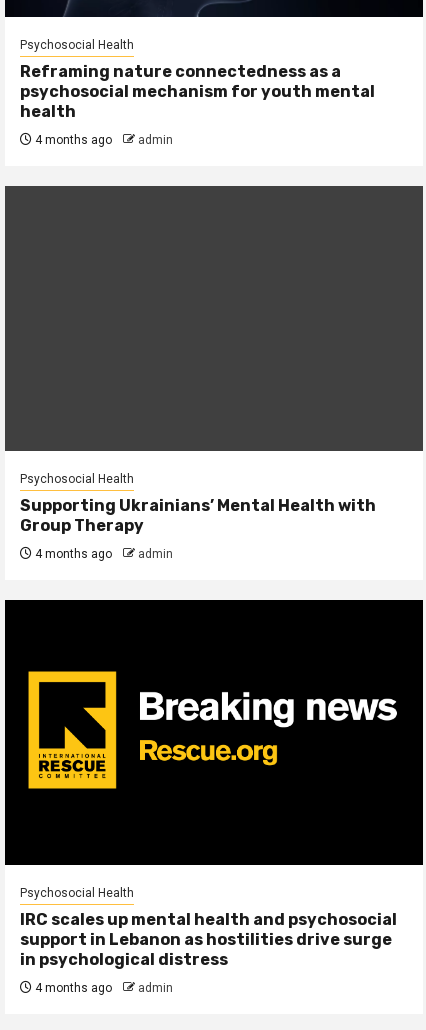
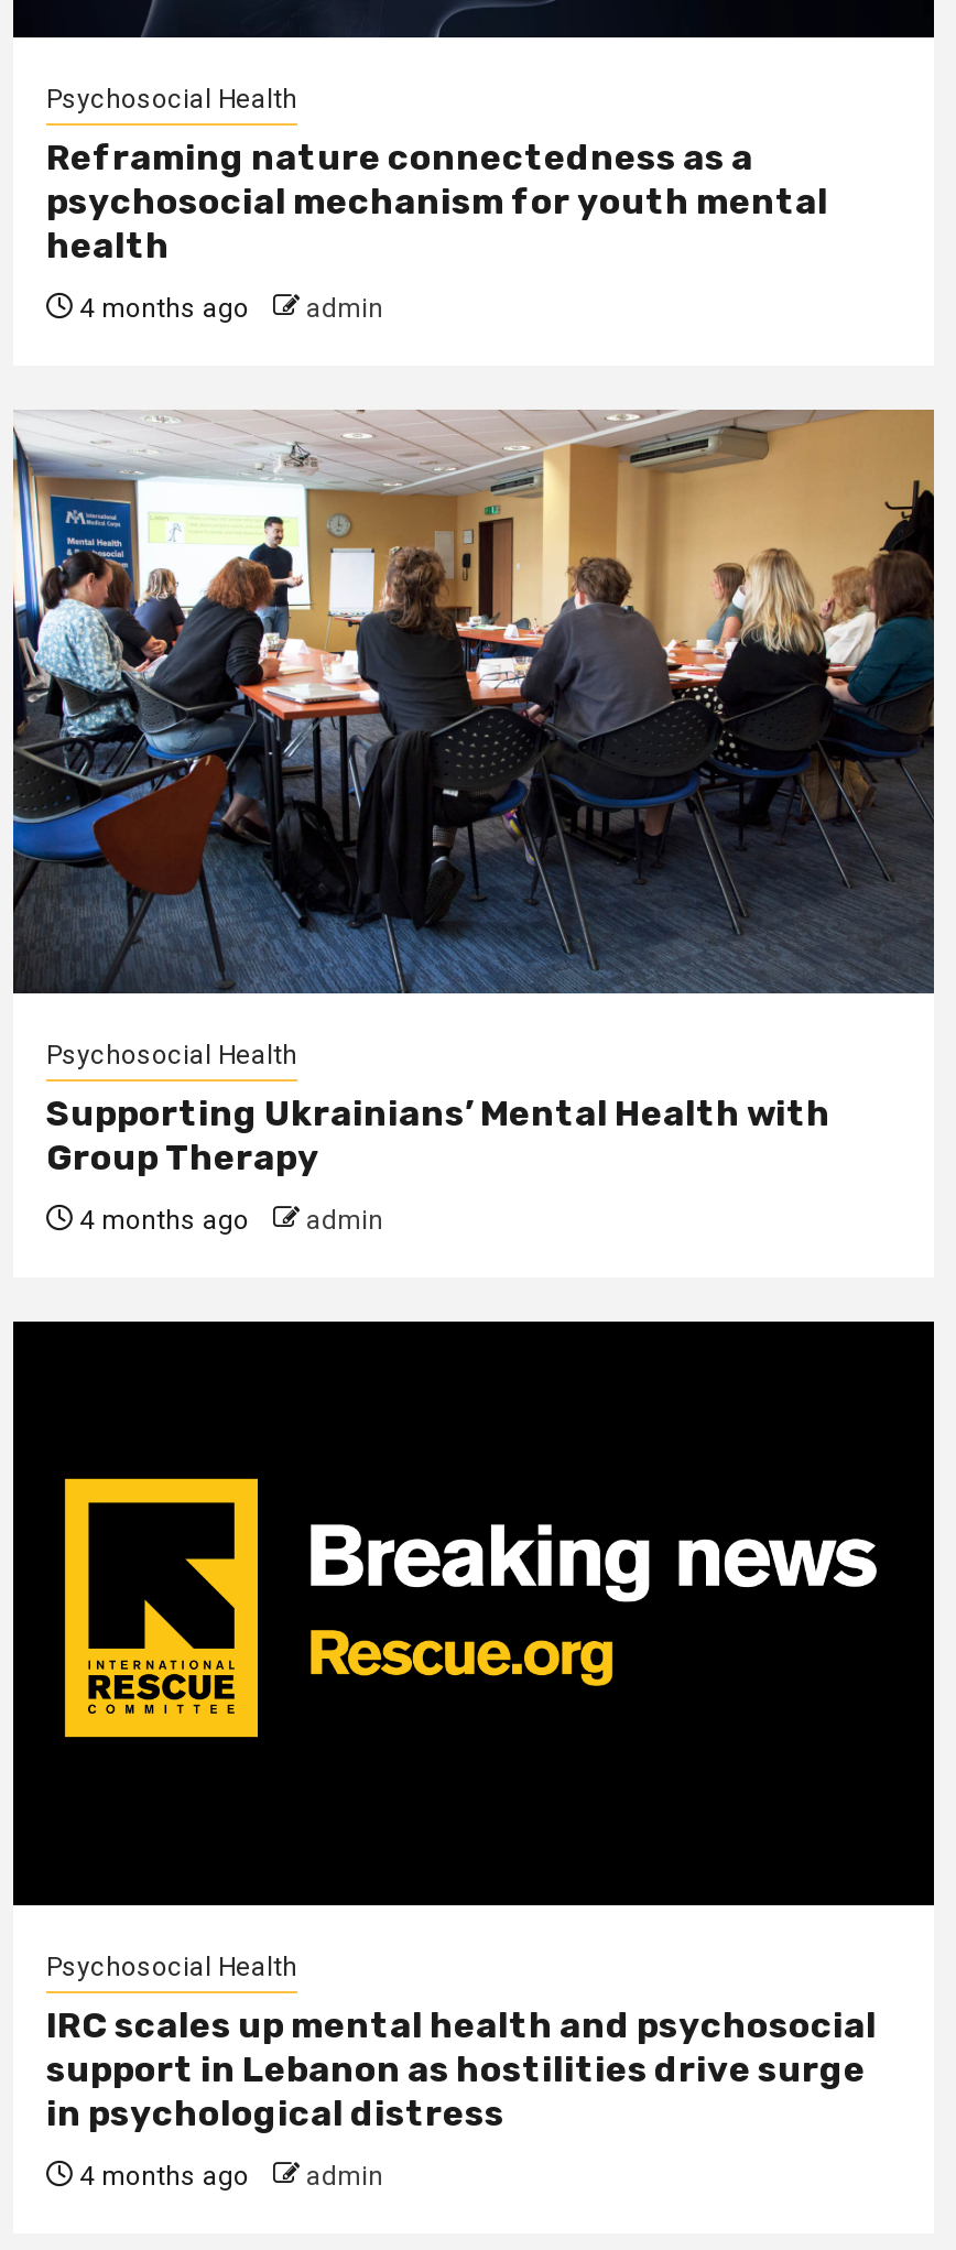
+ [image]
